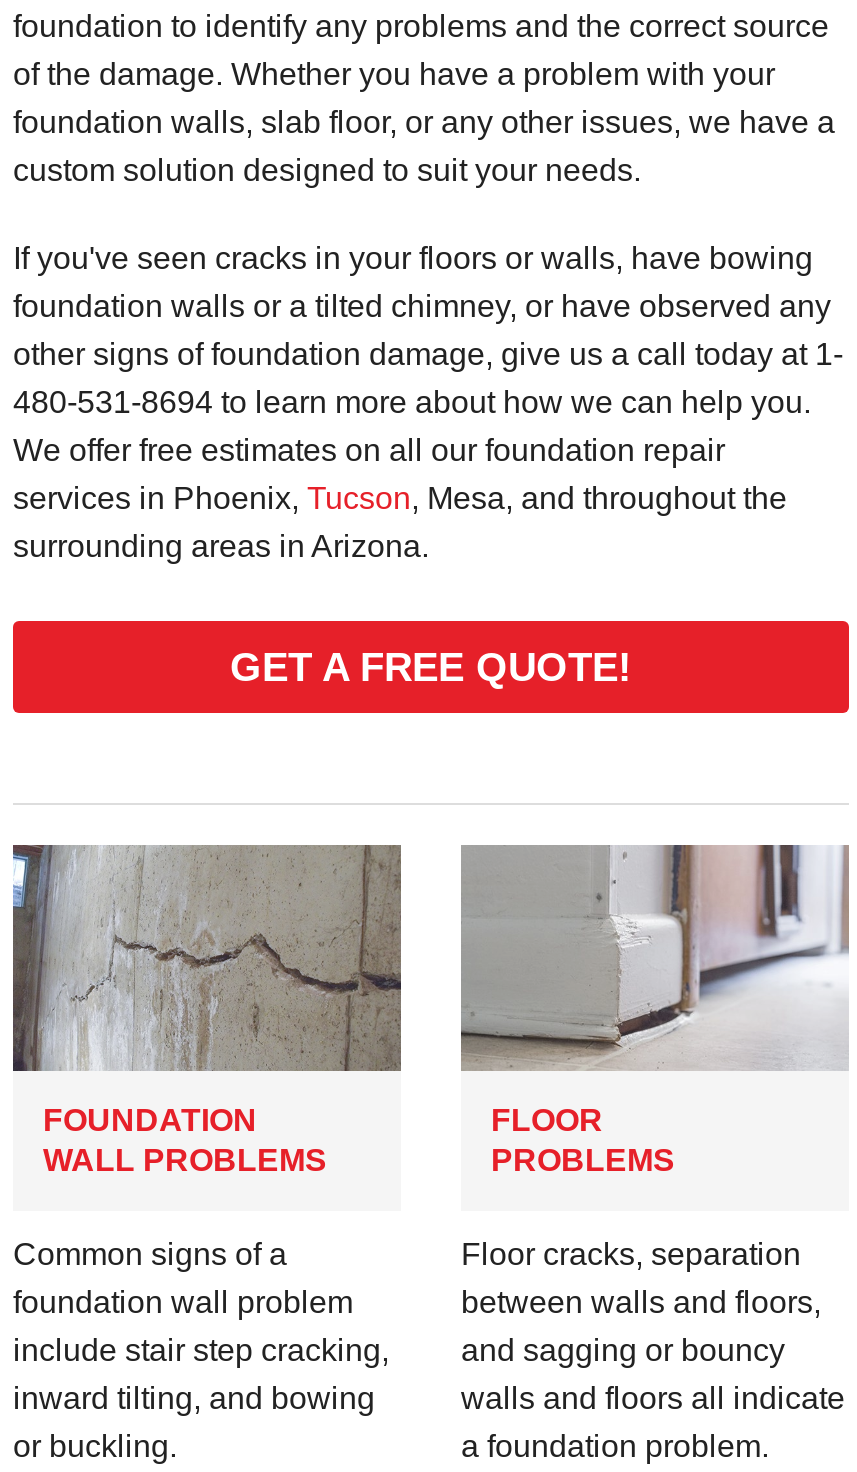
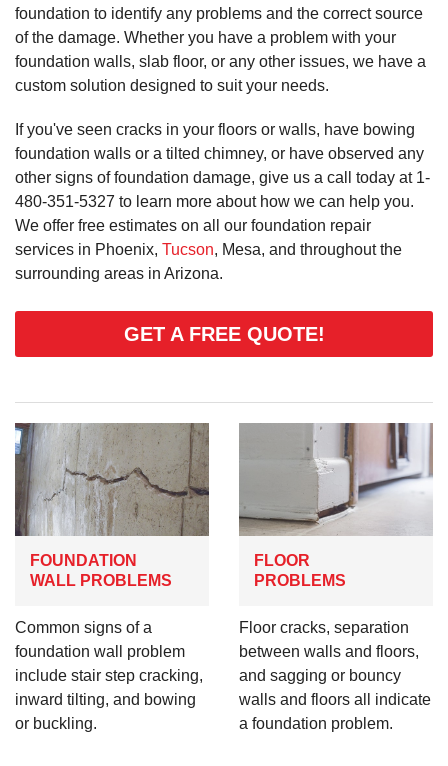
- 480-531-8694 to learn more about how we can help you.
+ 480-351-5327 to learn more about how we can help you.
